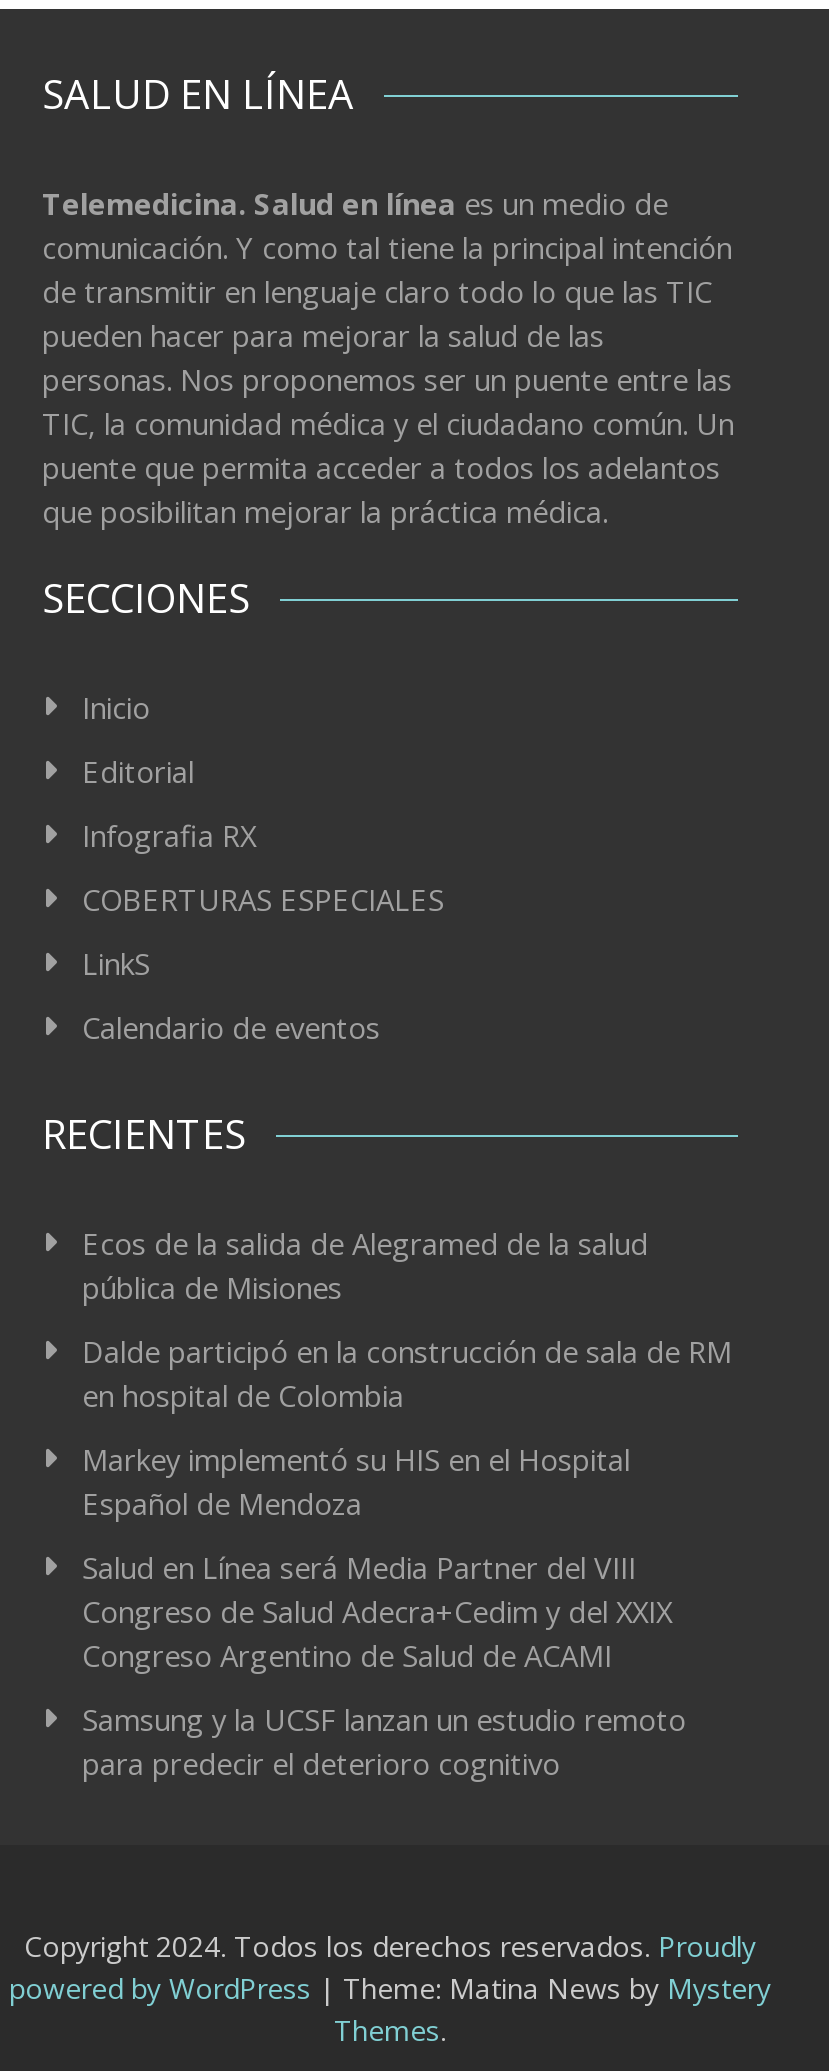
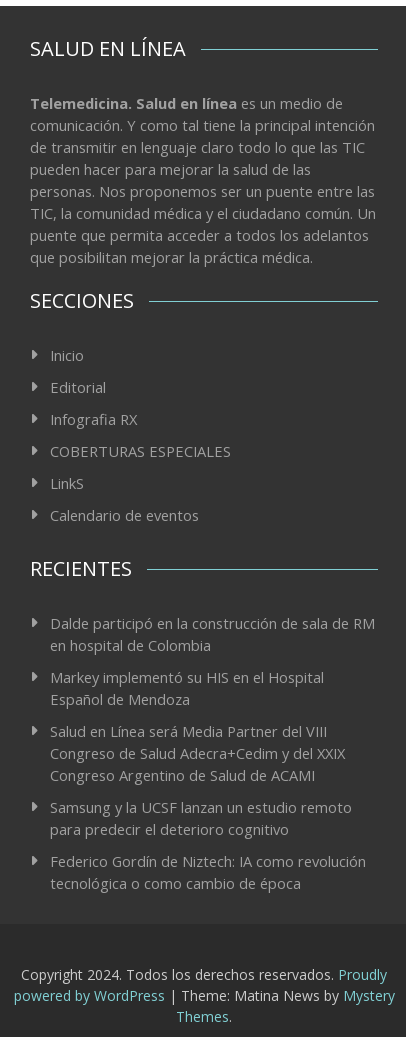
- Ecos de la salida de Alegramed de la salud
- pública de Misiones

moved up: Dalde participó en la construcción de sala de RM | en hospital de Colombia | Markey implementó su HIS en el Hospital | ... | Samsung y la UCSF lanzan un estudio remoto | para predecir el deterioro cognitivo

+ Federico Gordín de Niztech: IA como revolución
+ tecnológica o como cambio de época
